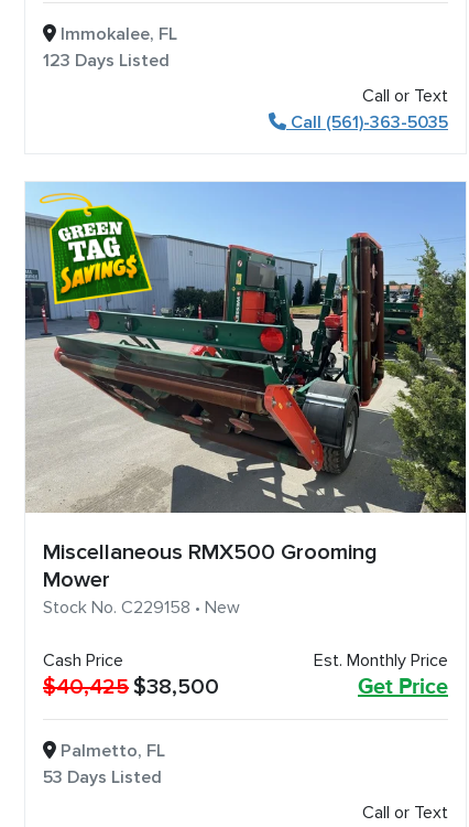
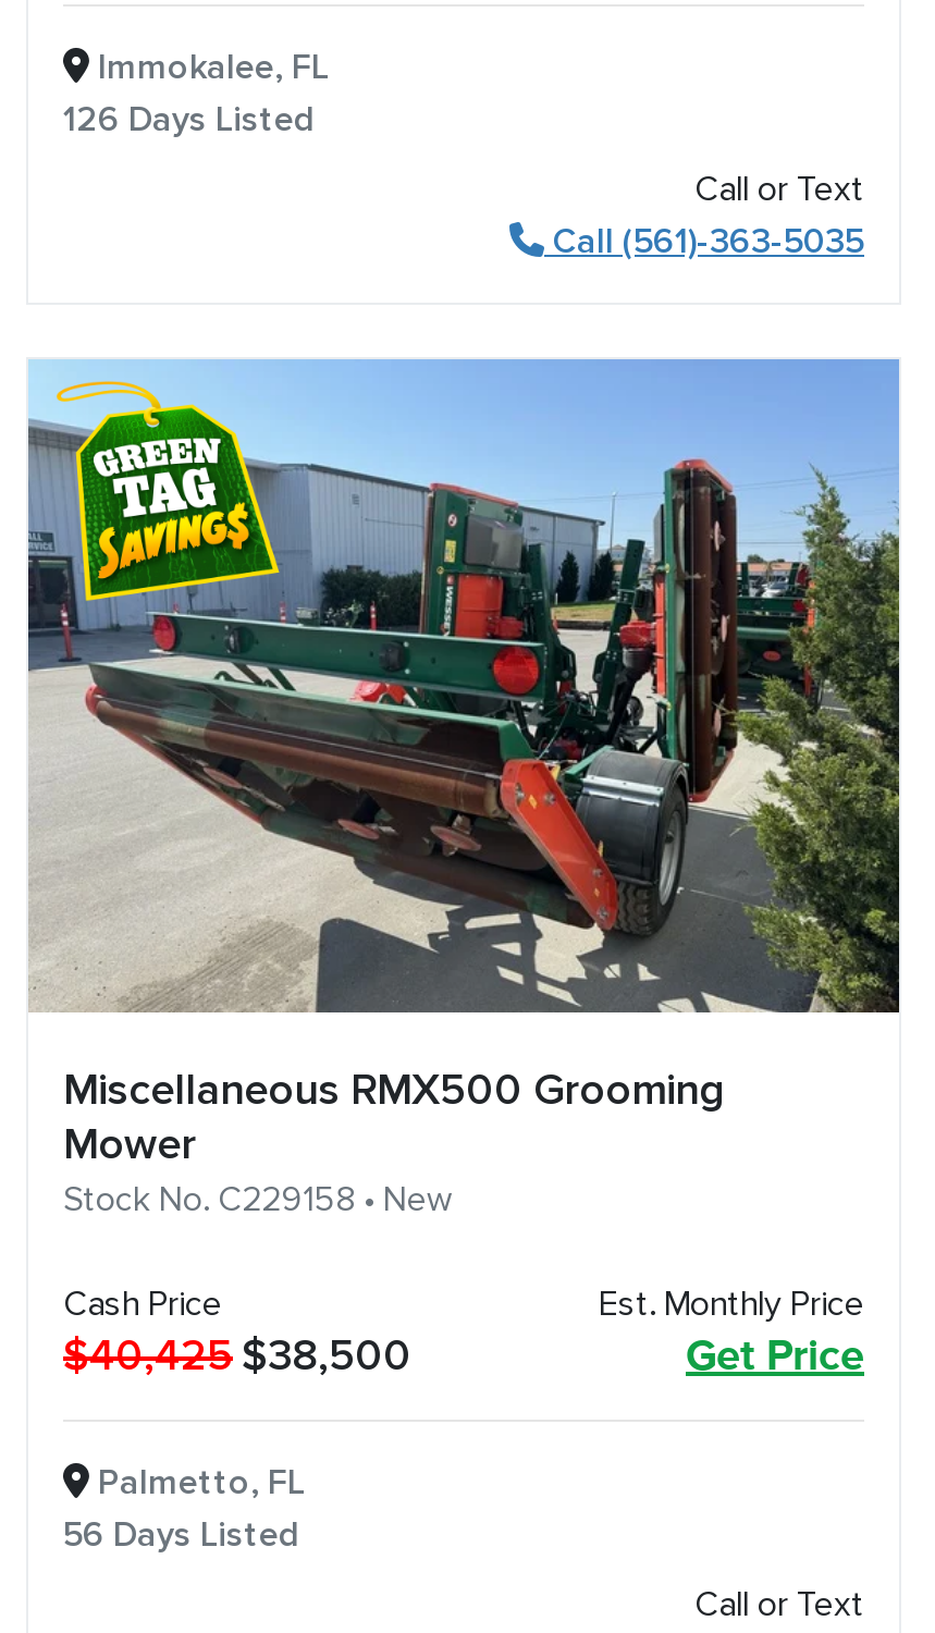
- 123 Days Listed
+ 126 Days Listed

- 53 Days Listed
+ 56 Days Listed
